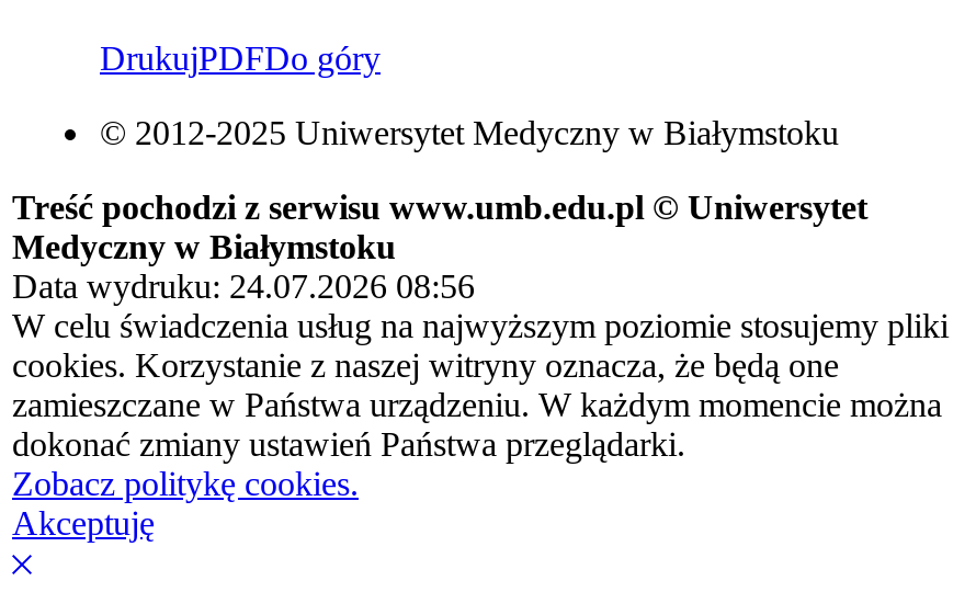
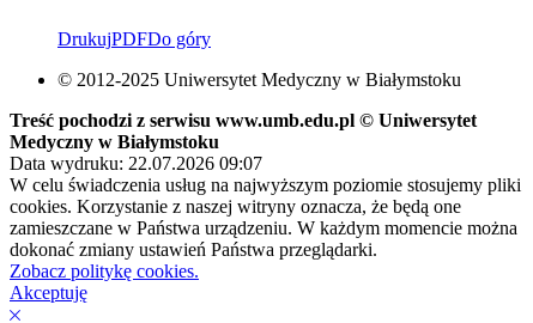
- Data wydruku: 24.07.2026 08:56
+ Data wydruku: 22.07.2026 09:07
